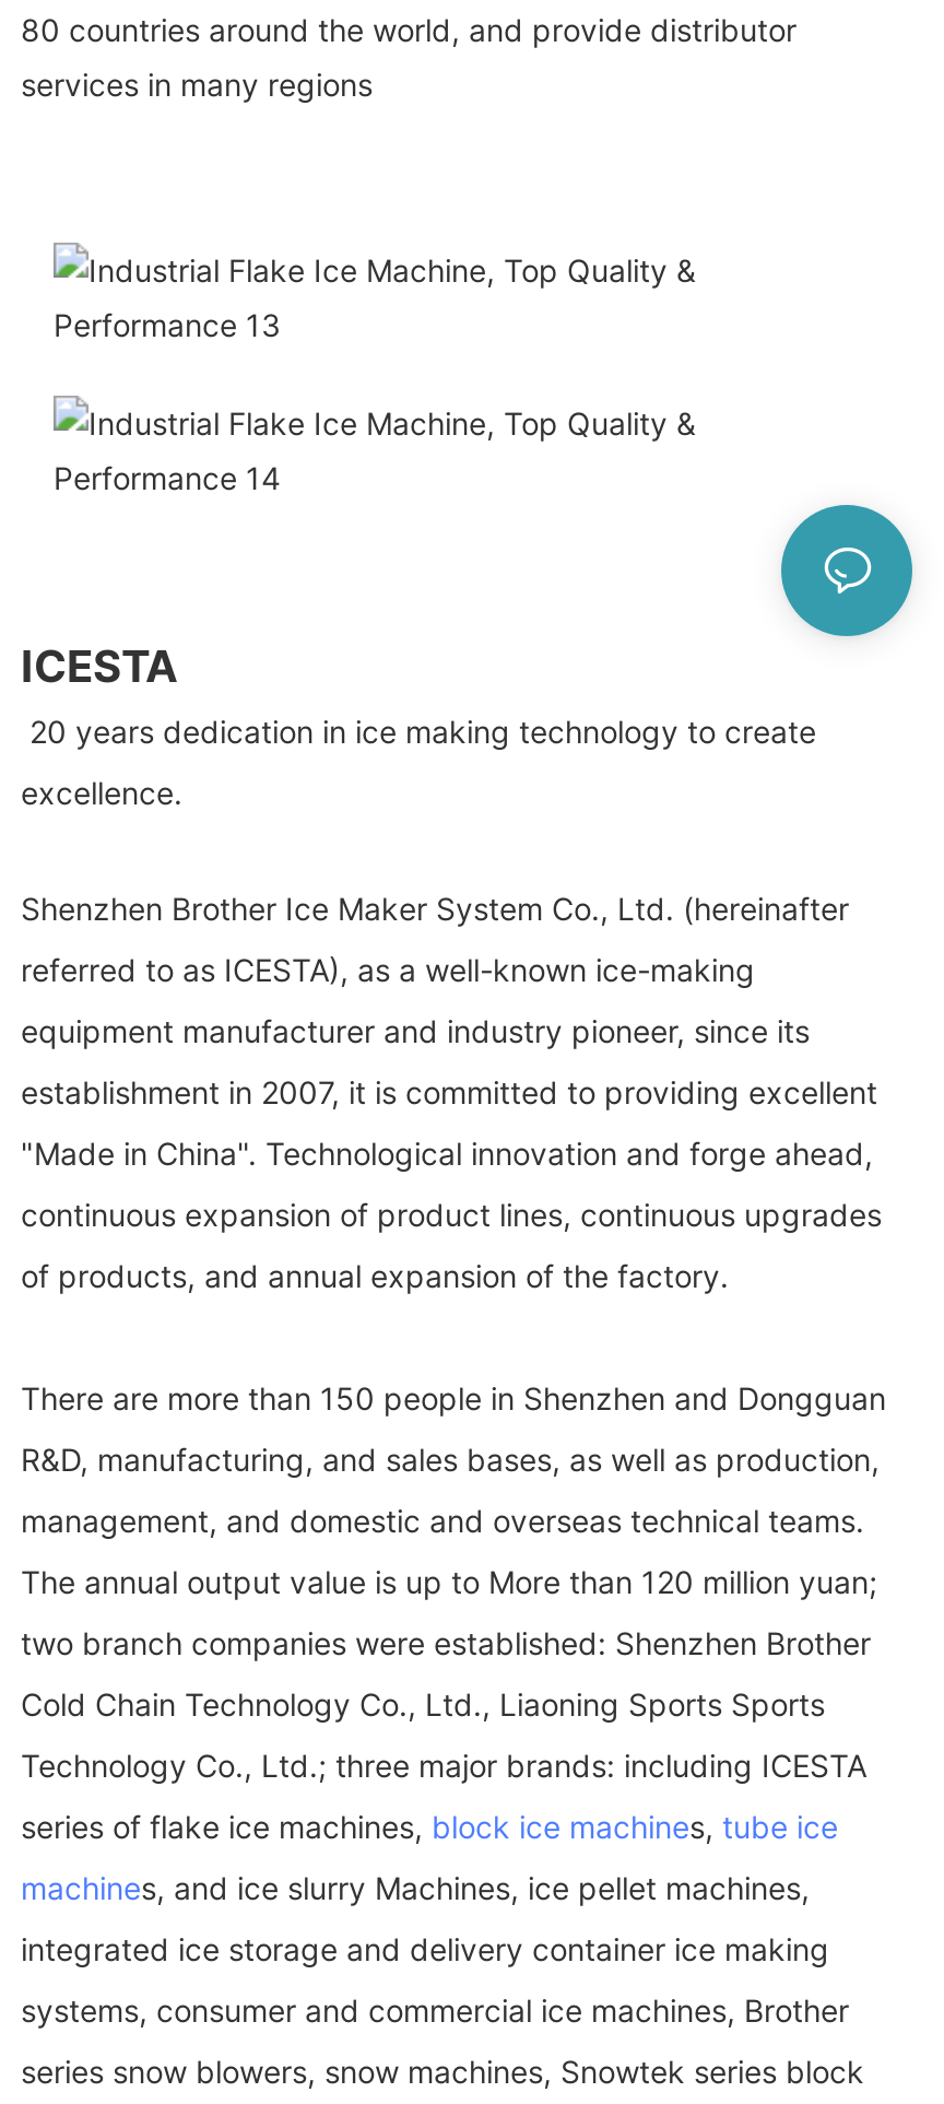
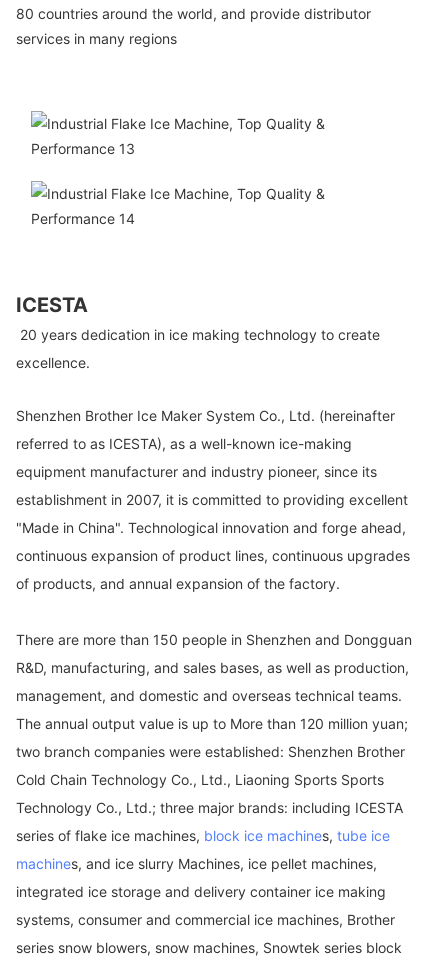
- [image]
